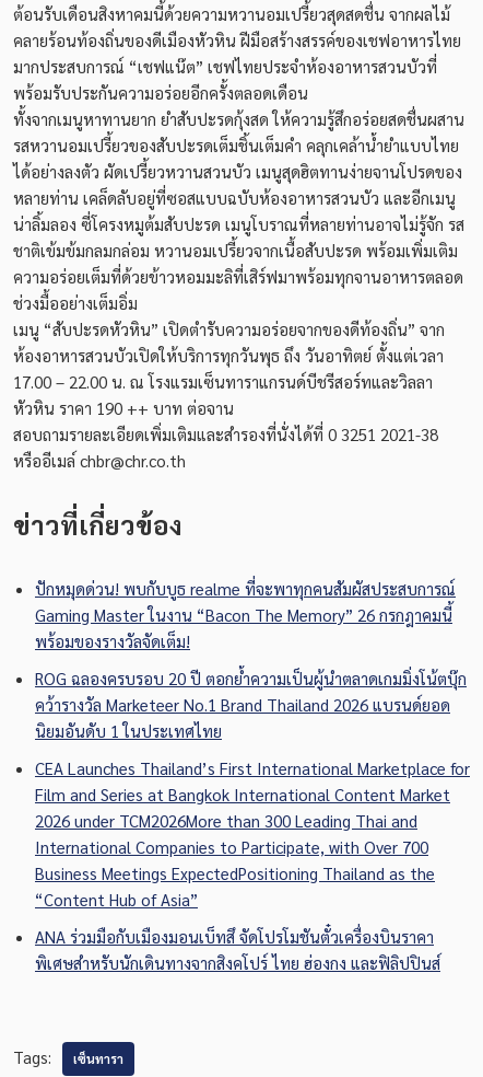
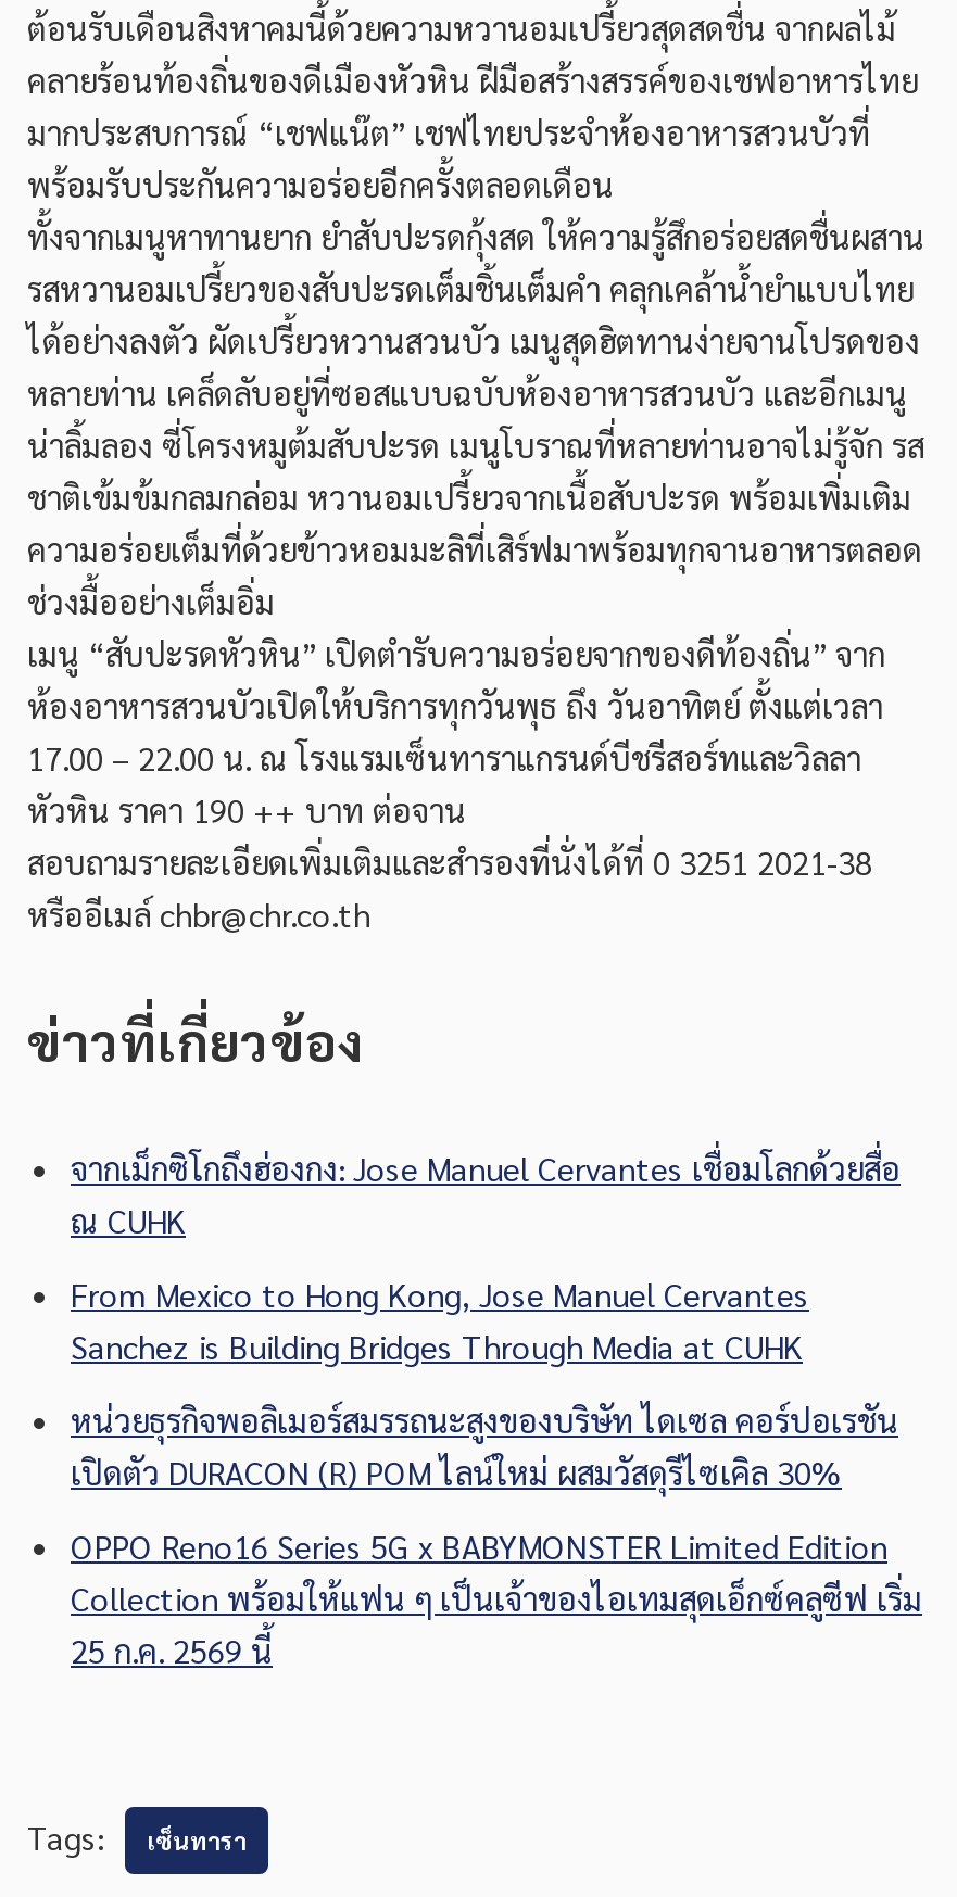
- ปักหมุดด่วน! พบกับบูธ realme ที่จะพาทุกคนสัมผัสประสบการณ์
- Gaming Master ในงาน “Bacon The Memory” 26 กรกฎาคมนี้
- พร้อมของรางวัลจัดเต็ม!
+ จากเม็กซิโกถึงฮ่องกง: Jose Manuel Cervantes เชื่อมโลกด้วยสื่อ
+ ณ CUHK

- ROG ฉลองครบรอบ 20 ปี ตอกย้ำความเป็นผู้นำตลาดเกมมิ่งโน้ตบุ๊ก
- คว้ารางวัล Marketeer No.1 Brand Thailand 2026 แบรนด์ยอด
- นิยมอันดับ 1 ในประเทศไทย
+ From Mexico to Hong Kong, Jose Manuel Cervantes
+ Sanchez is Building Bridges Through Media at CUHK

- CEA Launches Thailand’s First International Marketplace for
- Film and Series at Bangkok International Content Market
- 2026 under TCM2026More than 300 Leading Thai and
- International Companies to Participate, with Over 700
- Business Meetings ExpectedPositioning Thailand as the
- “Content Hub of Asia”
+ หน่วยธุรกิจพอลิเมอร์สมรรถนะสูงของบริษัท ไดเซล คอร์ปอเรชัน
+ เปิดตัว DURACON (R) POM ไลน์ใหม่ ผสมวัสดุรีไซเคิล 30%

- ANA ร่วมมือกับเมืองมอนเบ็ทสึ จัดโปรโมชันตั๋วเครื่องบินราคา
- พิเศษสำหรับนักเดินทางจากสิงคโปร์ ไทย ฮ่องกง และฟิลิปปินส์
+ OPPO Reno16 Series 5G x BABYMONSTER Limited Edition
+ Collection พร้อมให้แฟน ๆ เป็นเจ้าของไอเทมสุดเอ็กซ์คลูซีฟ เริ่ม
+ 25 ก.ค. 2569 นี้
